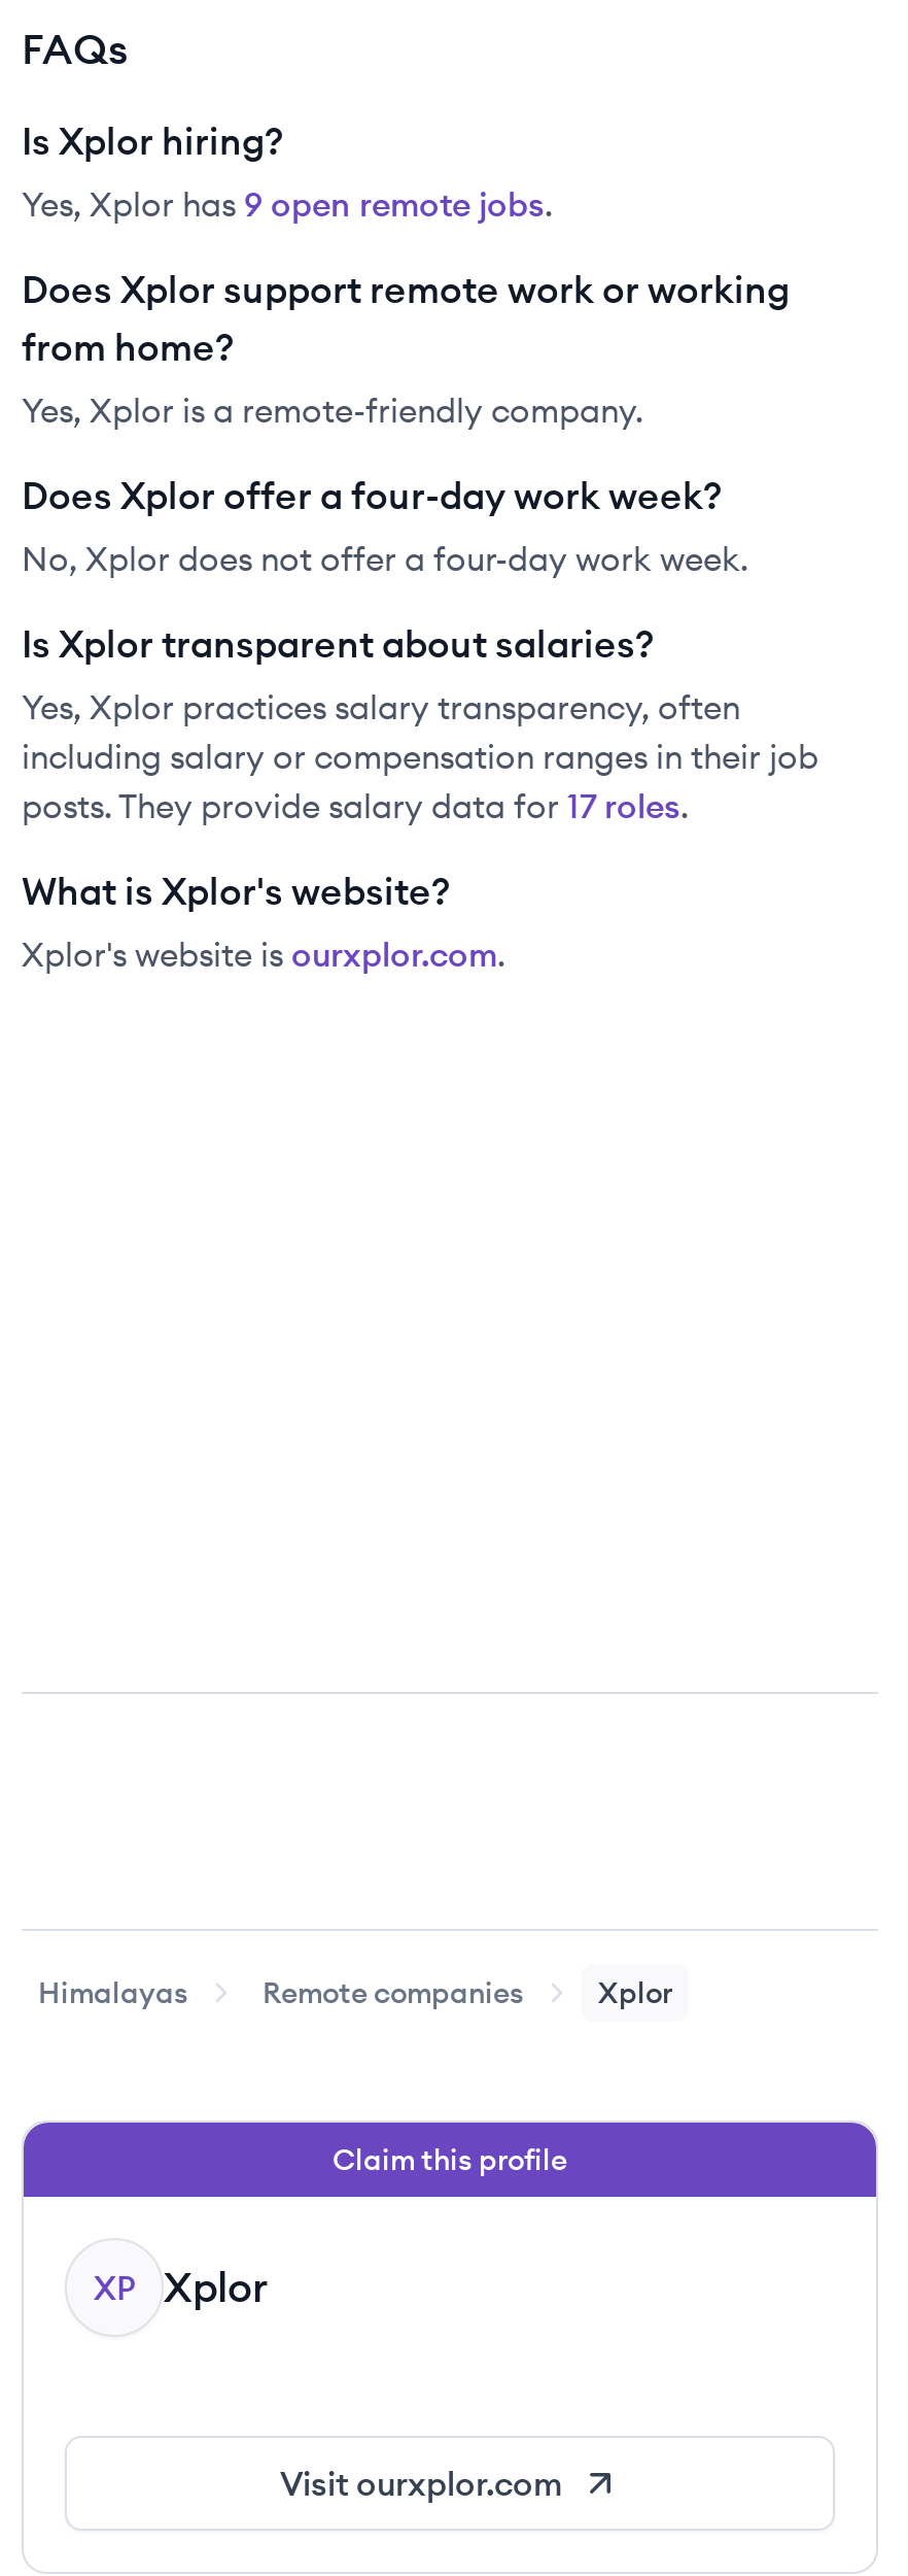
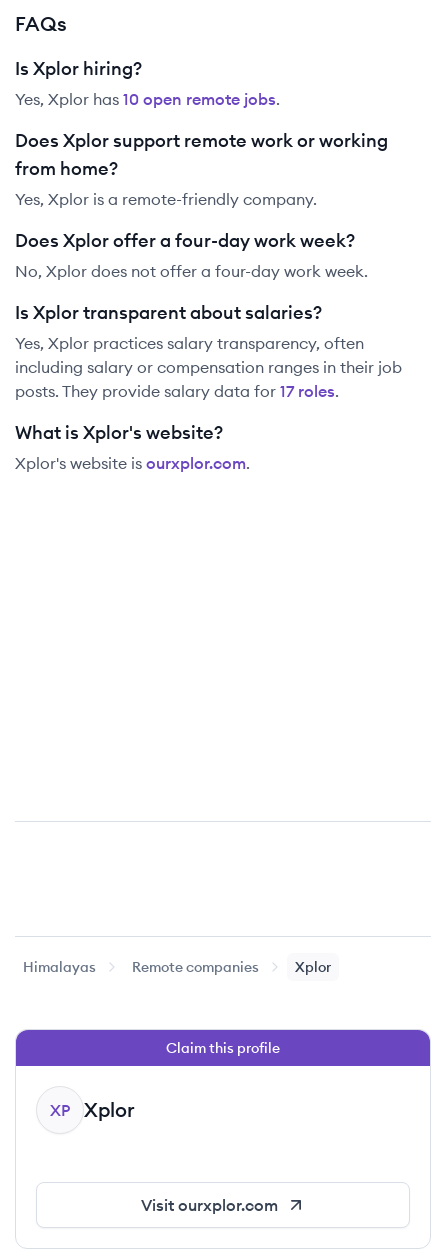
- Yes, Xplor has 9 open remote jobs.
+ Yes, Xplor has 10 open remote jobs.
